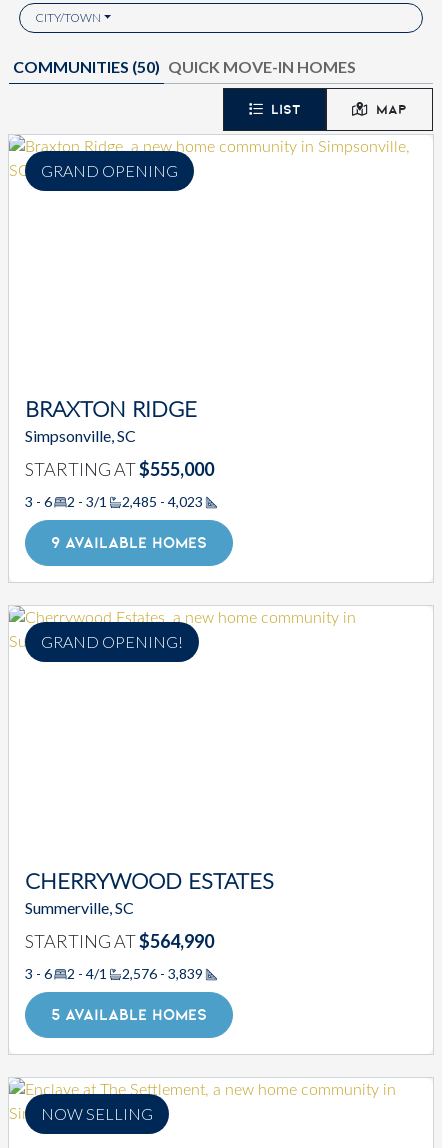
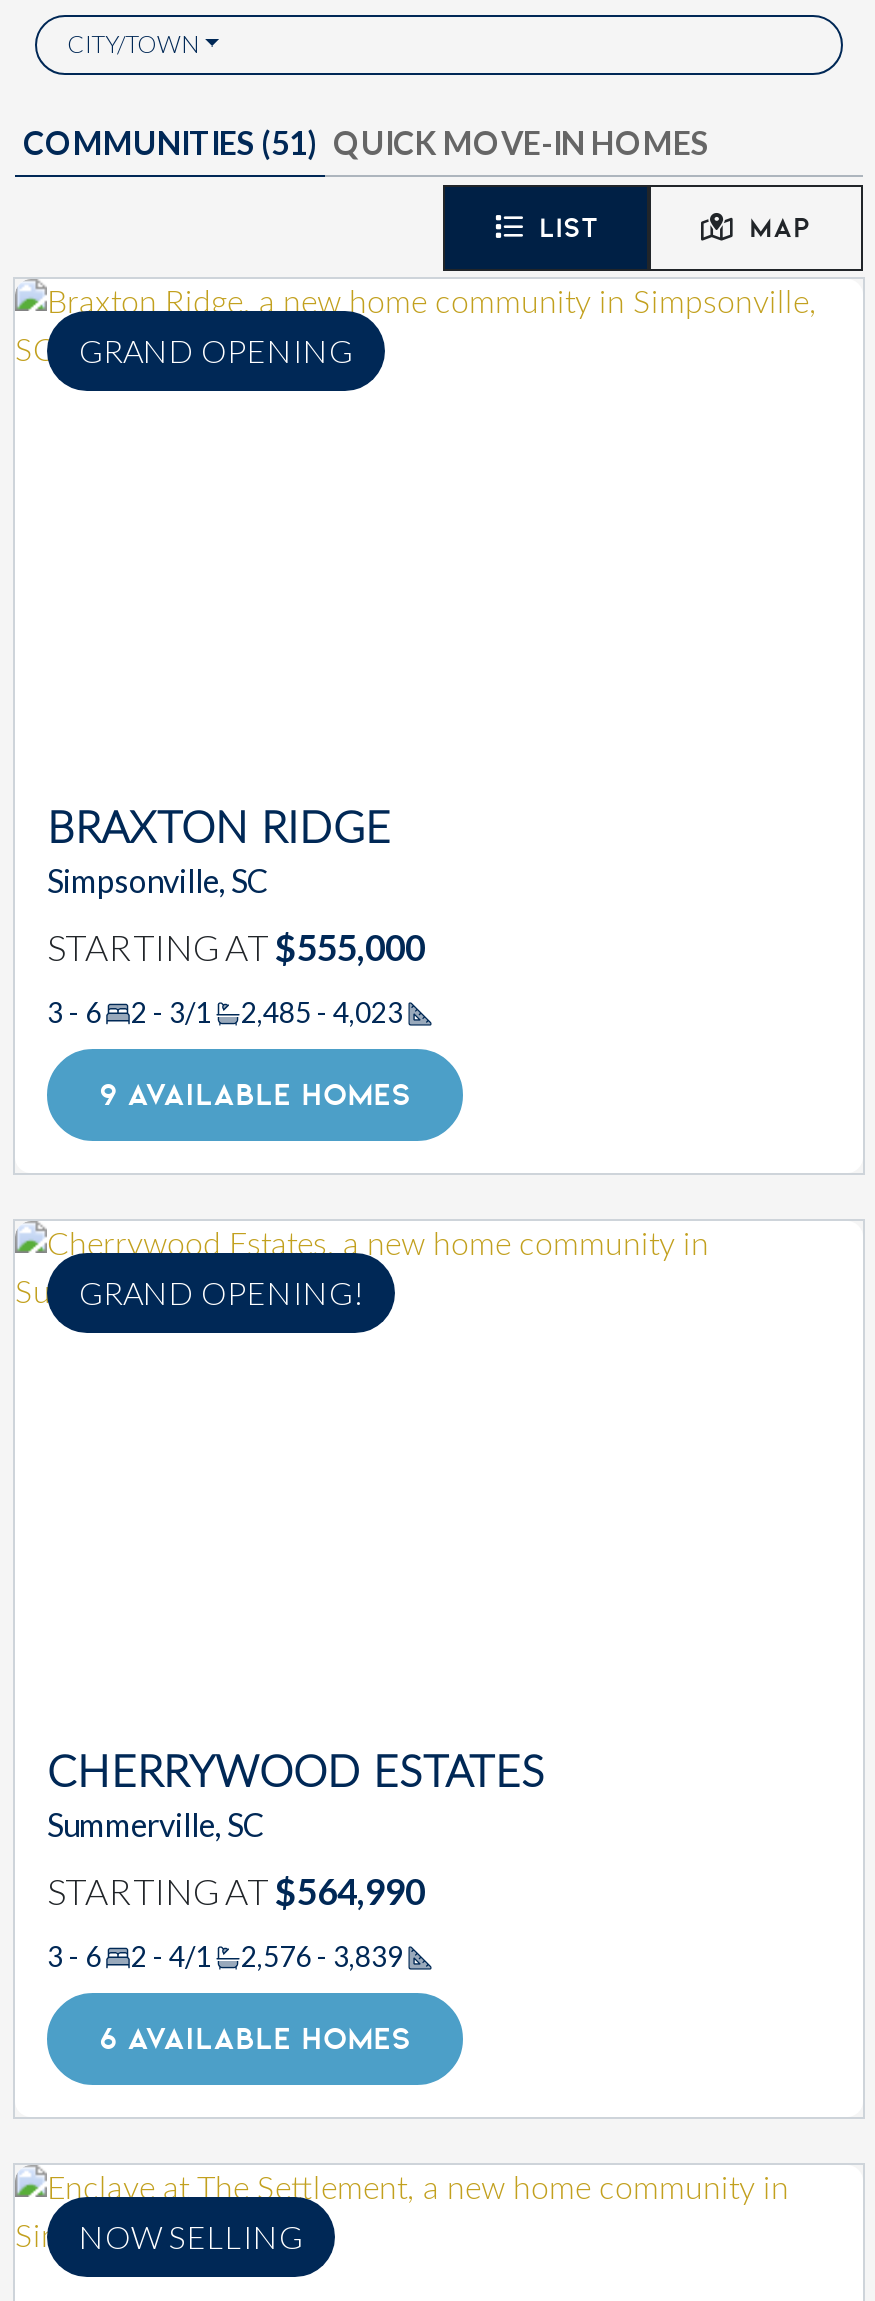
- COMMUNITIES (50) QUICK MOVE-IN HOMES
+ COMMUNITIES (51) QUICK MOVE-IN HOMES

- 5 AVAILABLE HOMES
+ 6 AVAILABLE HOMES
